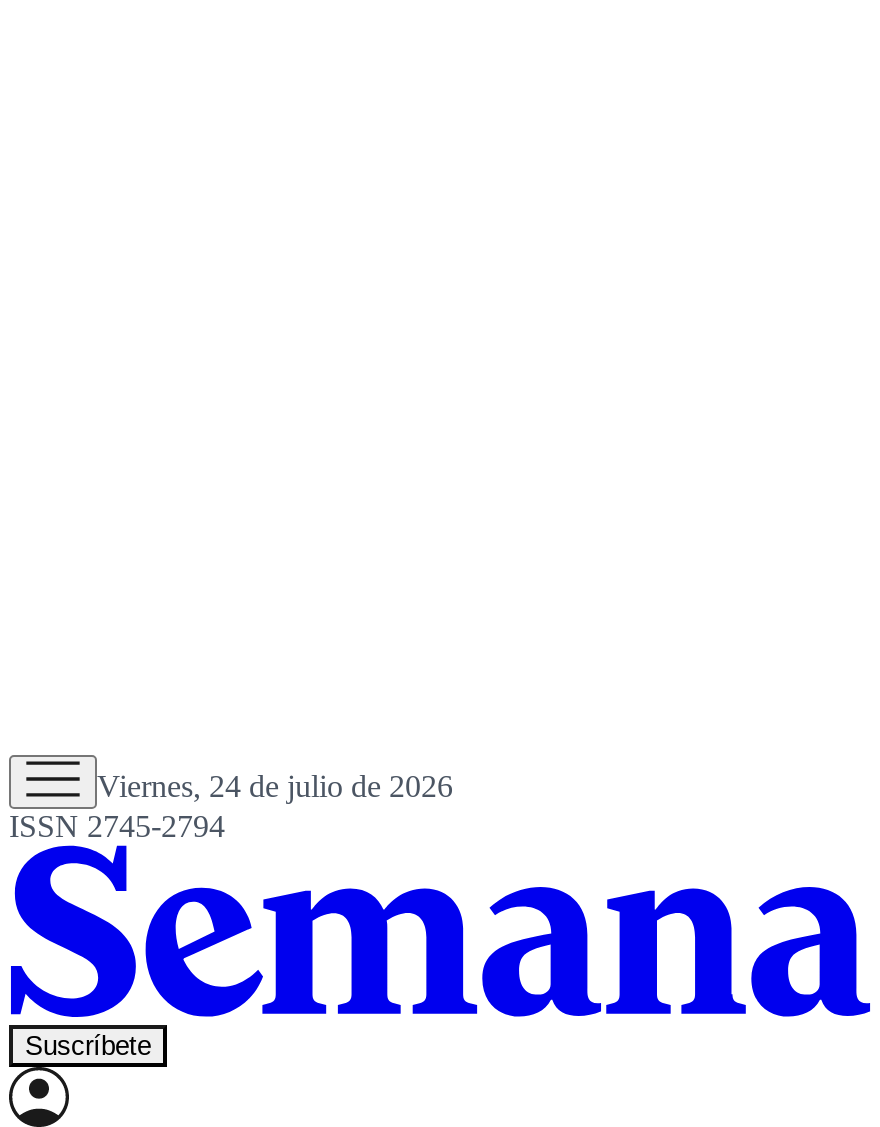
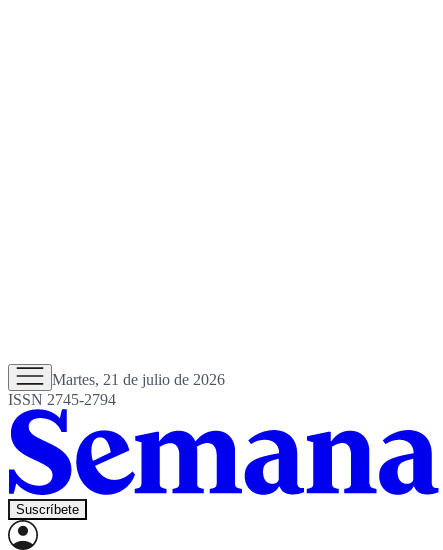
- Viernes, 24 de julio de 2026
+ Martes, 21 de julio de 2026
